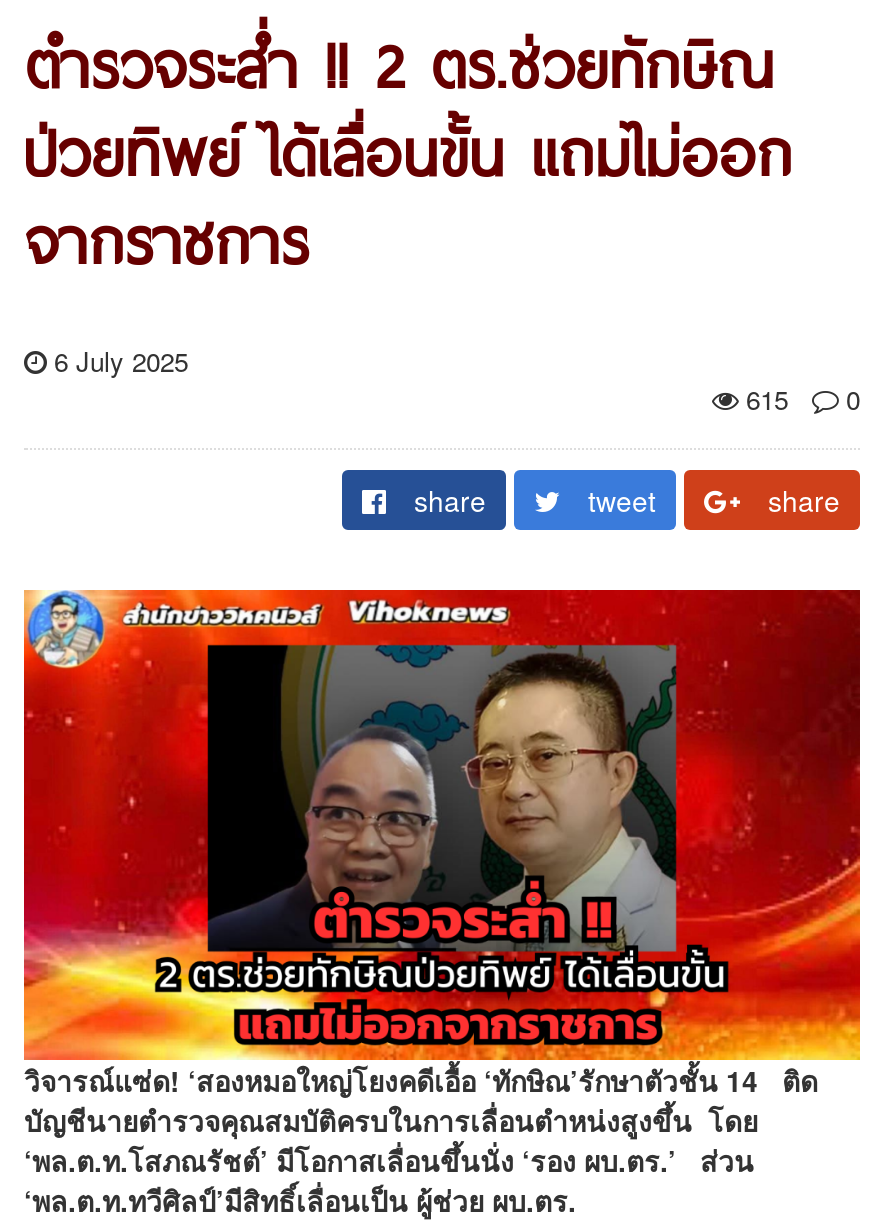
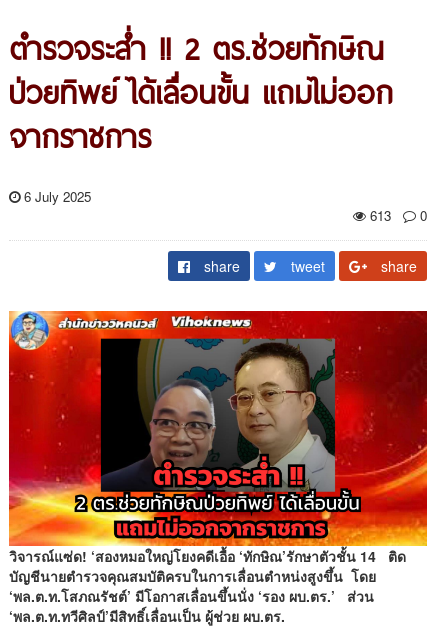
- 615 0
+ 613 0
